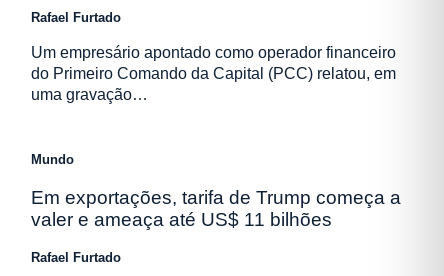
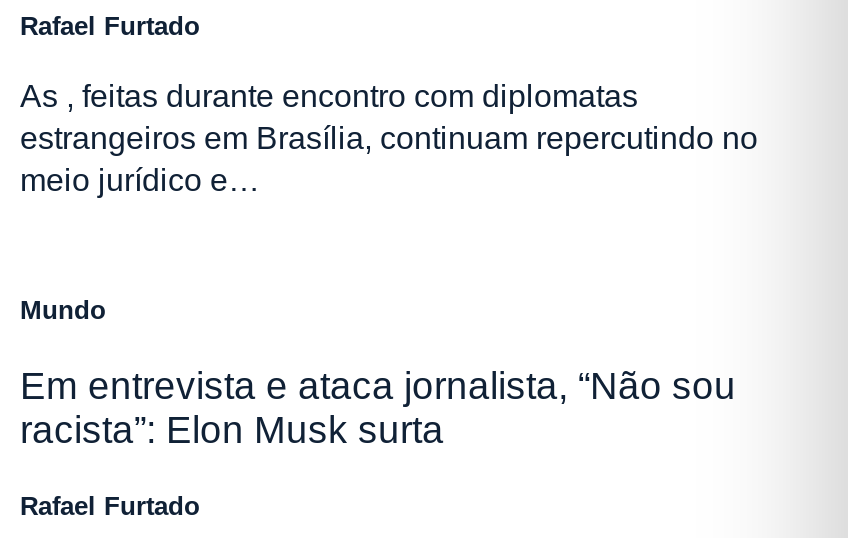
- Um empresário apontado como operador financeiro
- do Primeiro Comando da Capital (PCC) relatou, em
- uma gravação…
+ As , feitas durante encontro com diplomatas
+ estrangeiros em Brasília, continuam repercutindo no
+ meio jurídico e…

- Em exportações, tarifa de Trump começa a
- valer e ameaça até US$ 11 bilhões
+ Em entrevista e ataca jornalista, “Não sou
+ racista”: Elon Musk surta
